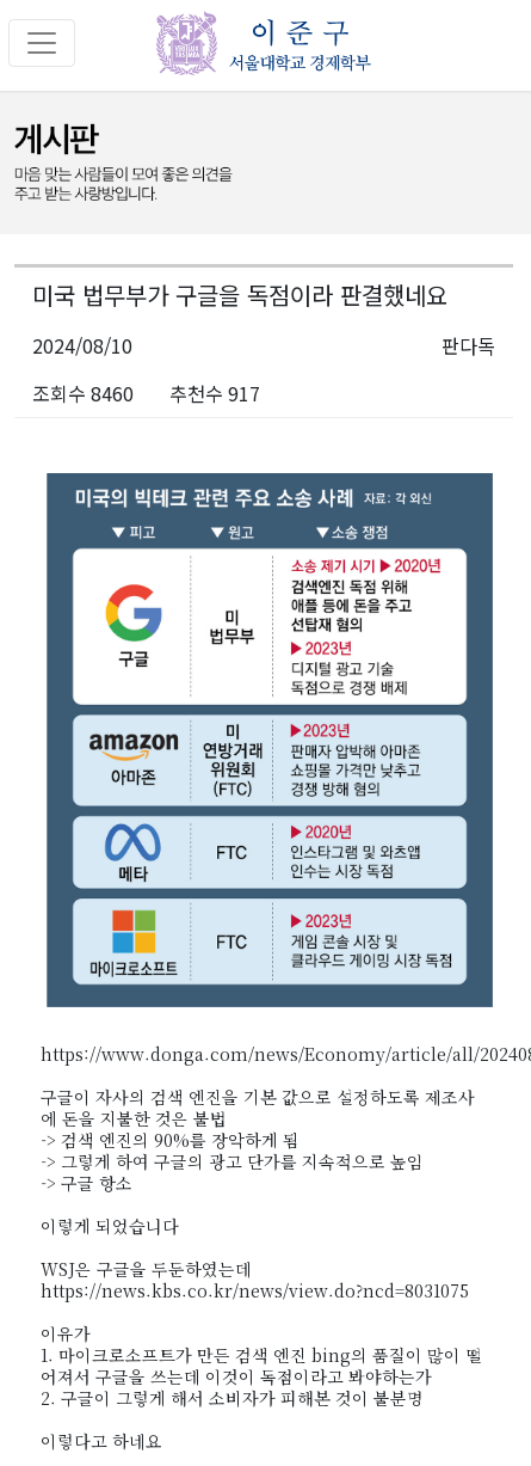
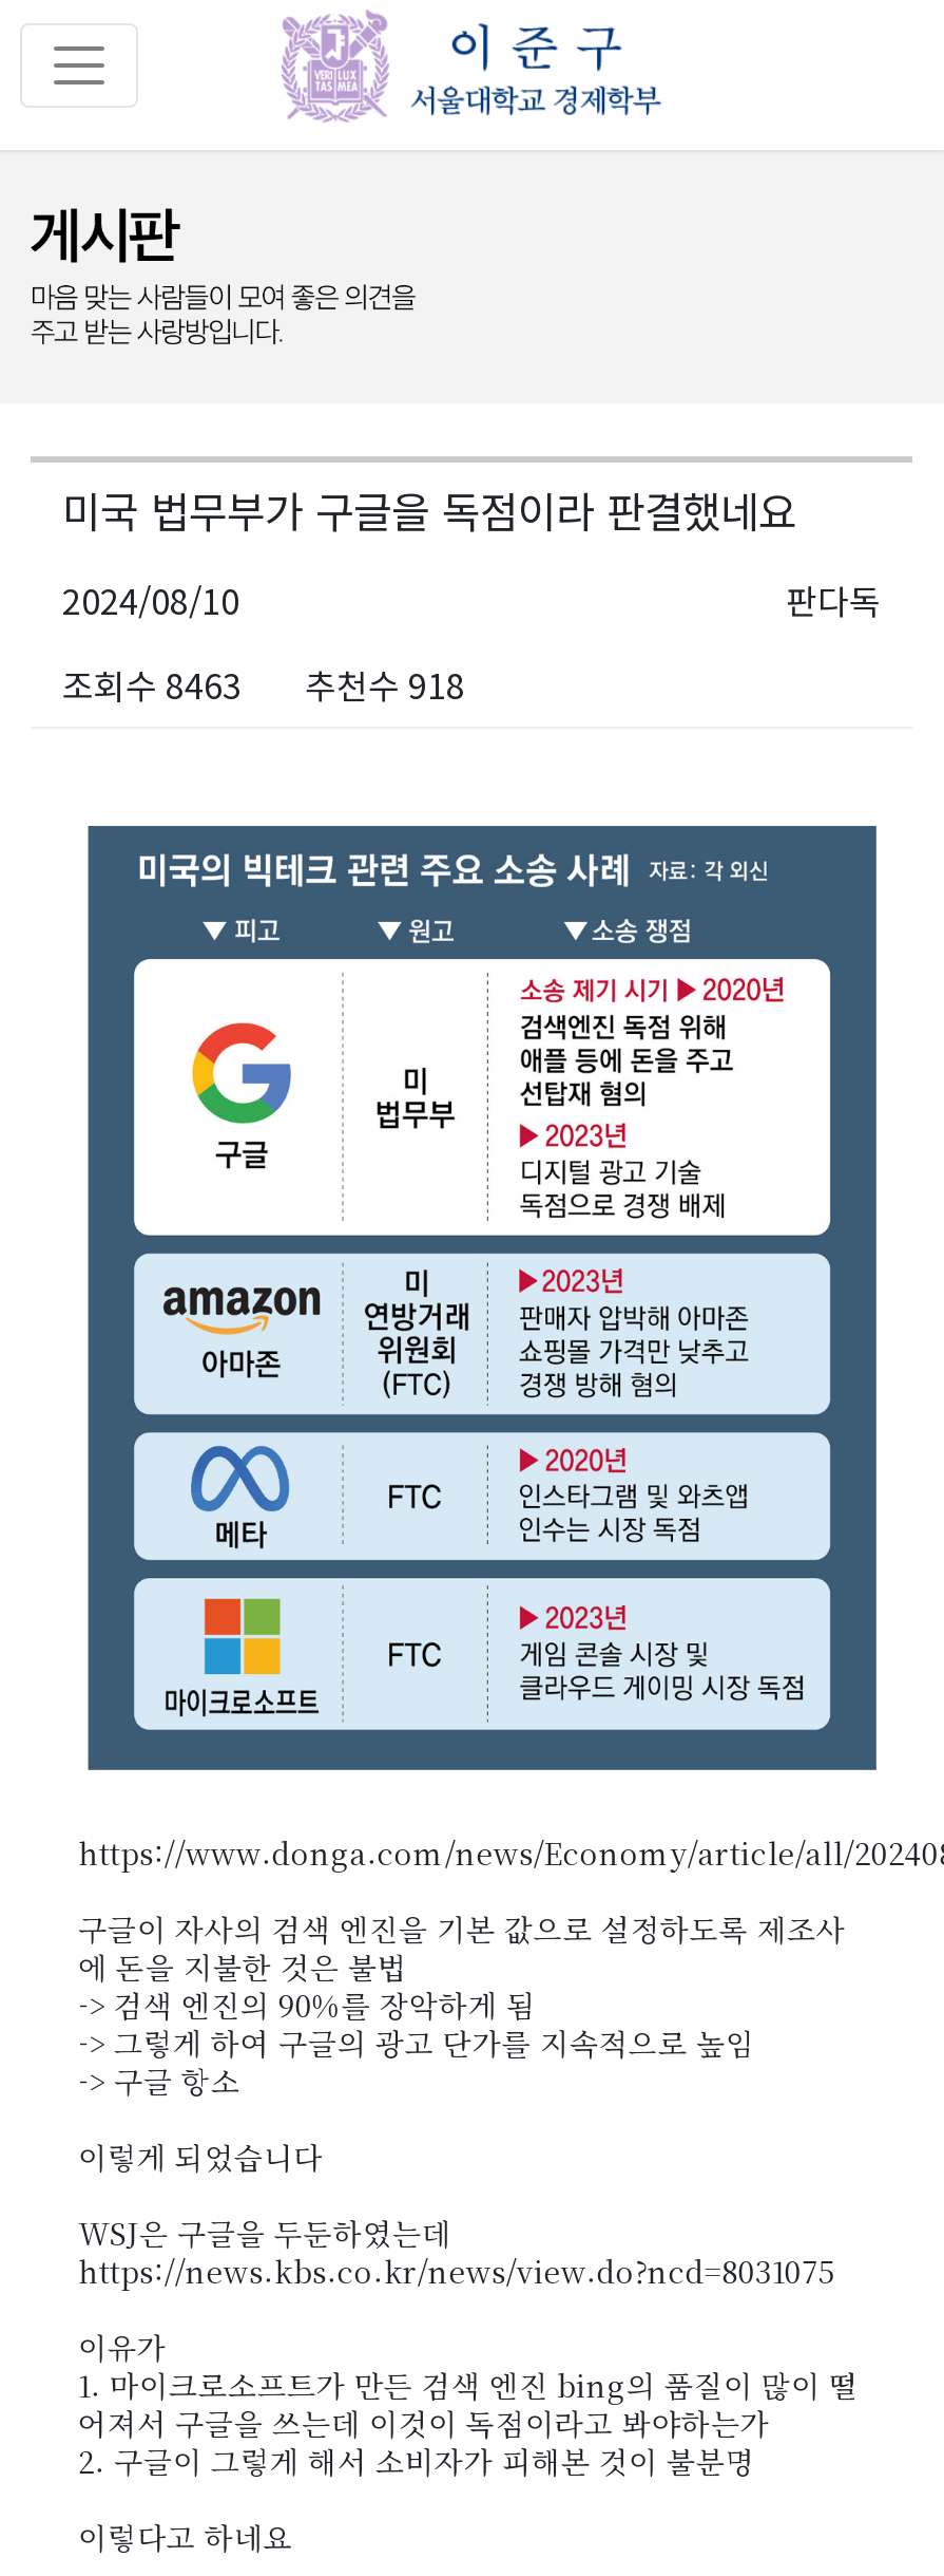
- 조회수 8460
+ 조회수 8463

- 추천수 917
+ 추천수 918
